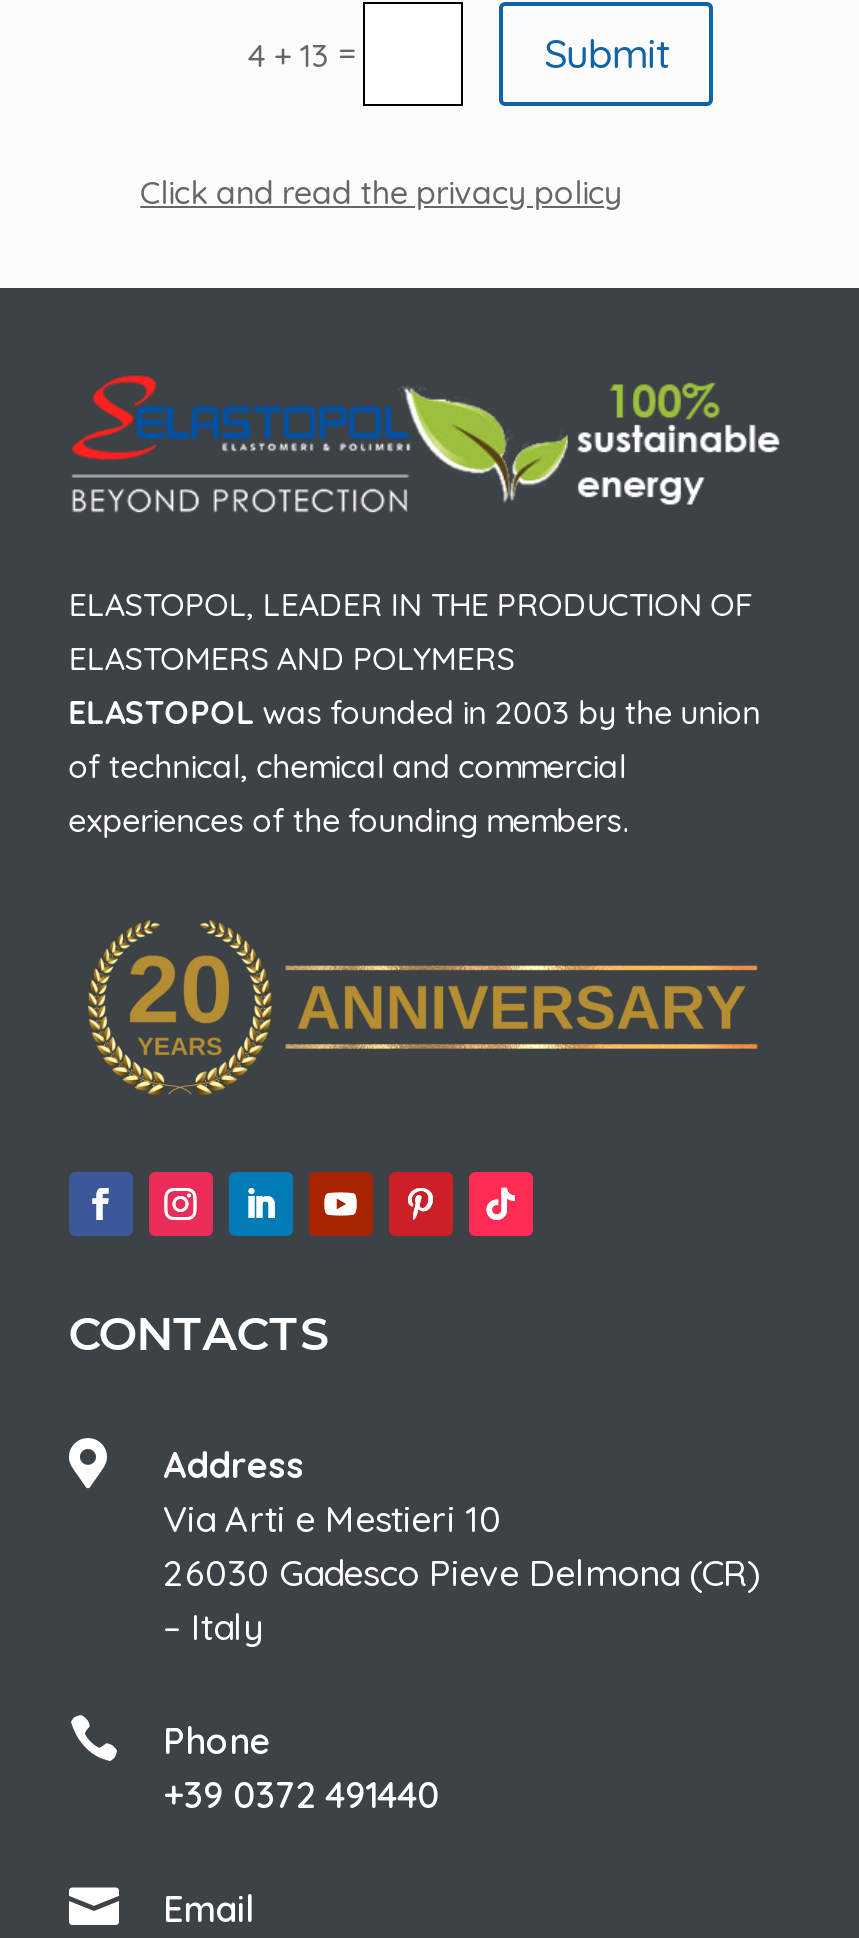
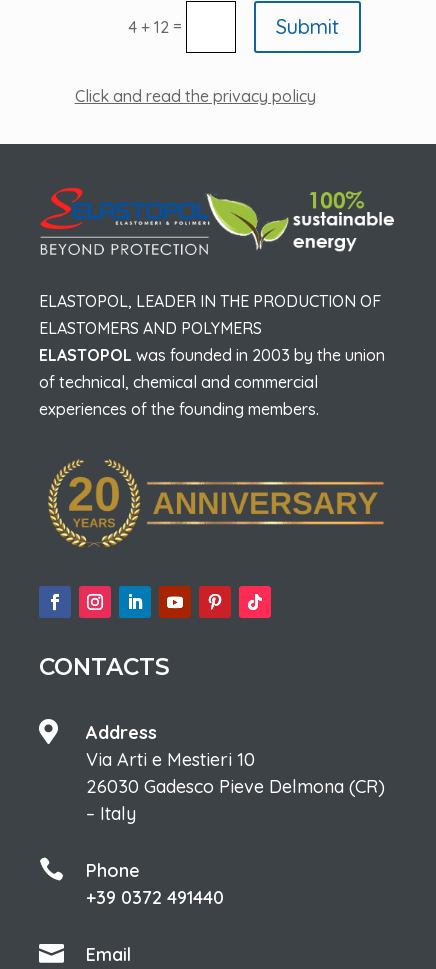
- 4 + 13 =
+ 4 + 12 =
